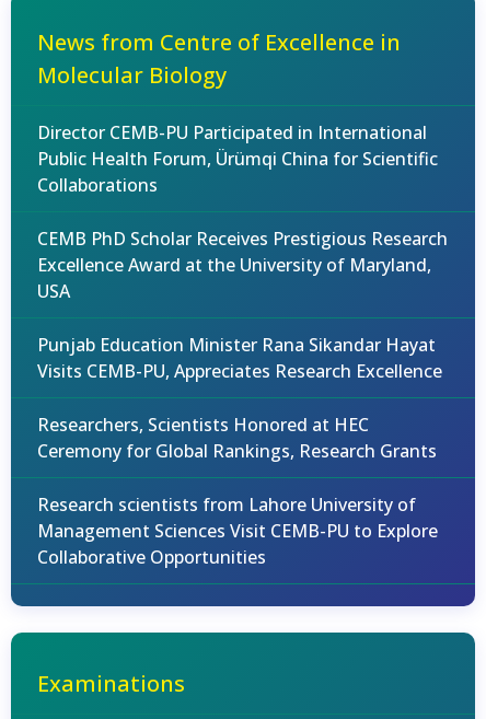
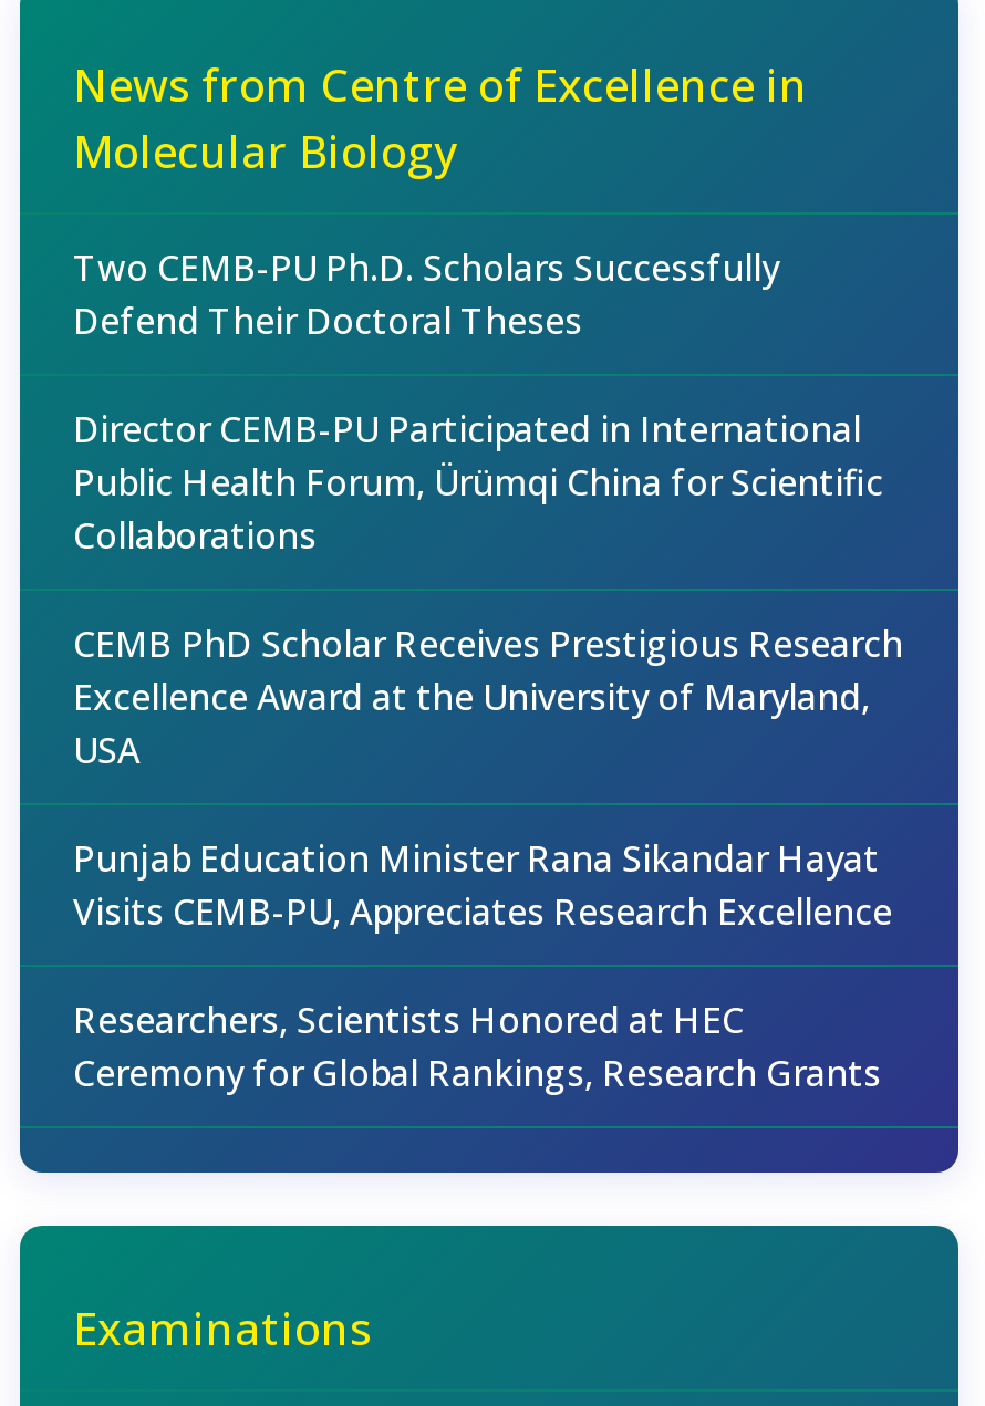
+ Two CEMB-PU Ph.D. Scholars Successfully
+ Defend Their Doctoral Theses

moved down: Director CEMB-PU Participated in International | Public Health Forum, Ürümqi China for Scientific | Collaborations | ... | Researchers, Scientists Honored at HEC | Ceremony for Global Rankings, Research Grants

- Research scientists from Lahore University of
- Management Sciences Visit CEMB-PU to Explore
- Collaborative Opportunities
